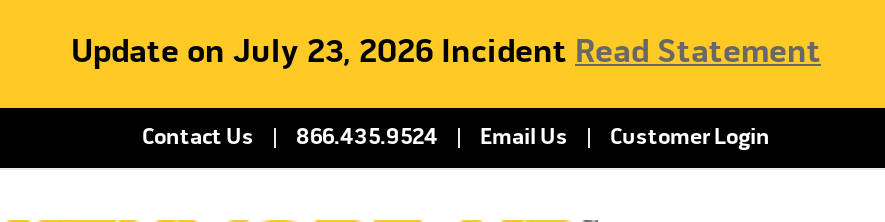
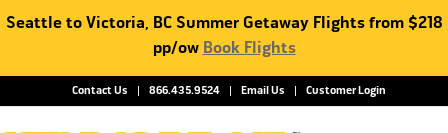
- Update on July 23, 2026 Incident Read Statement
+ Seattle to Victoria, BC Summer Getaway Flights from $218
+ pp/ow Book Flights
